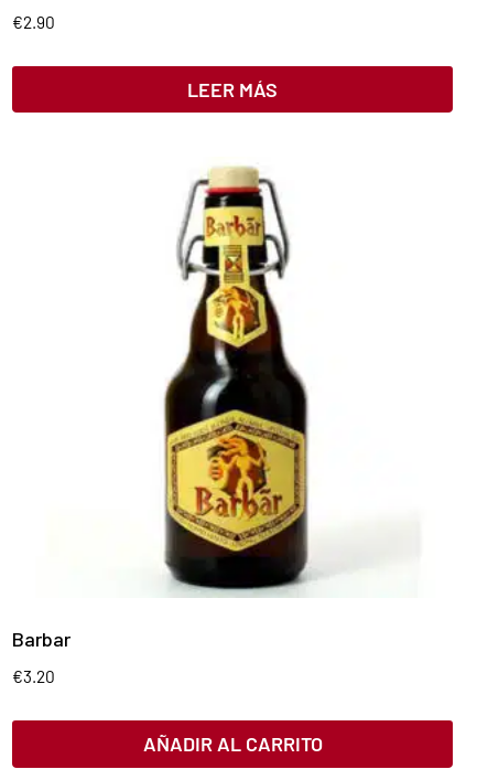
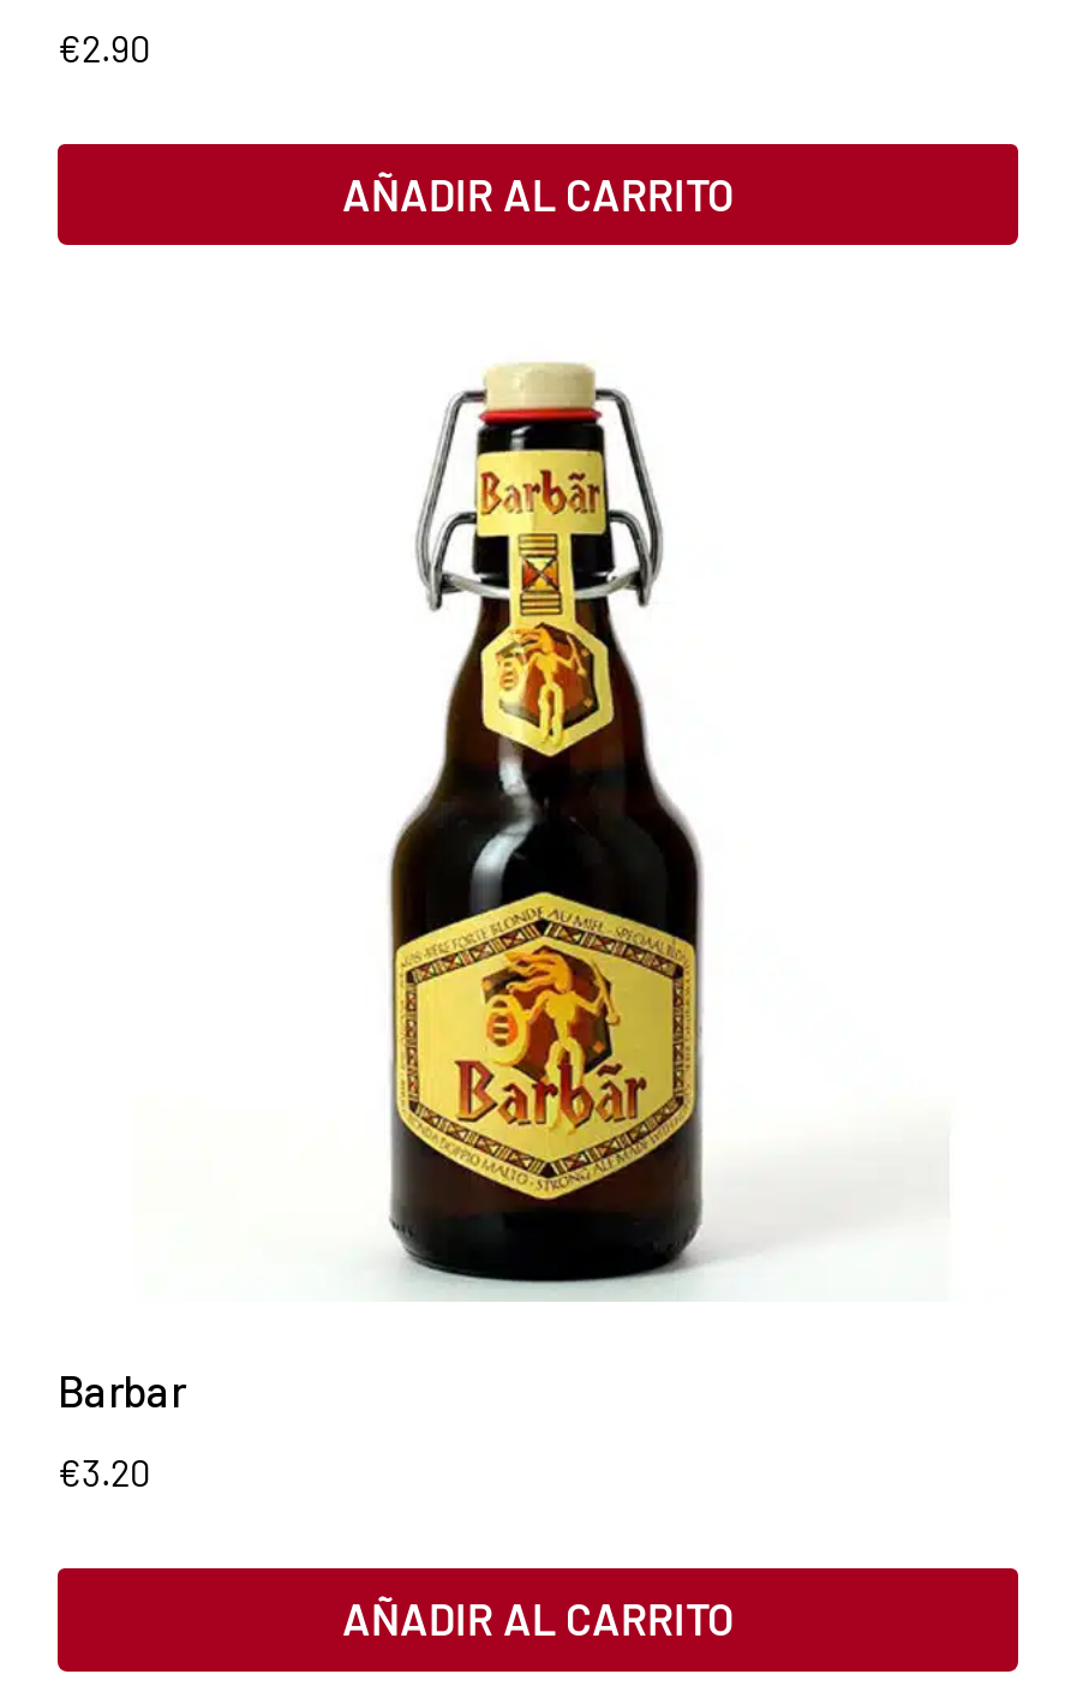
- LEER MÁS
+ AÑADIR AL CARRITO
